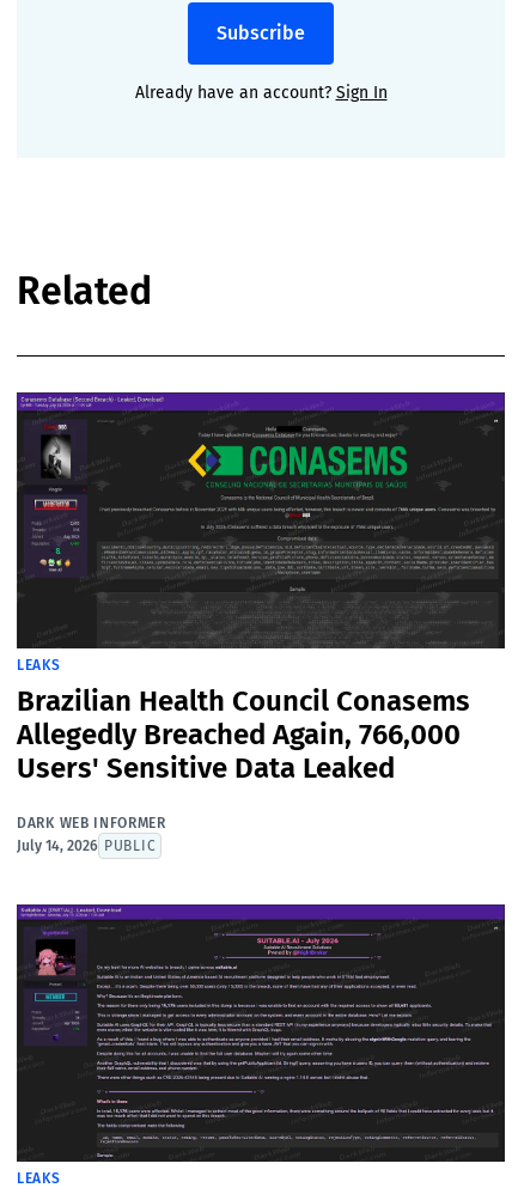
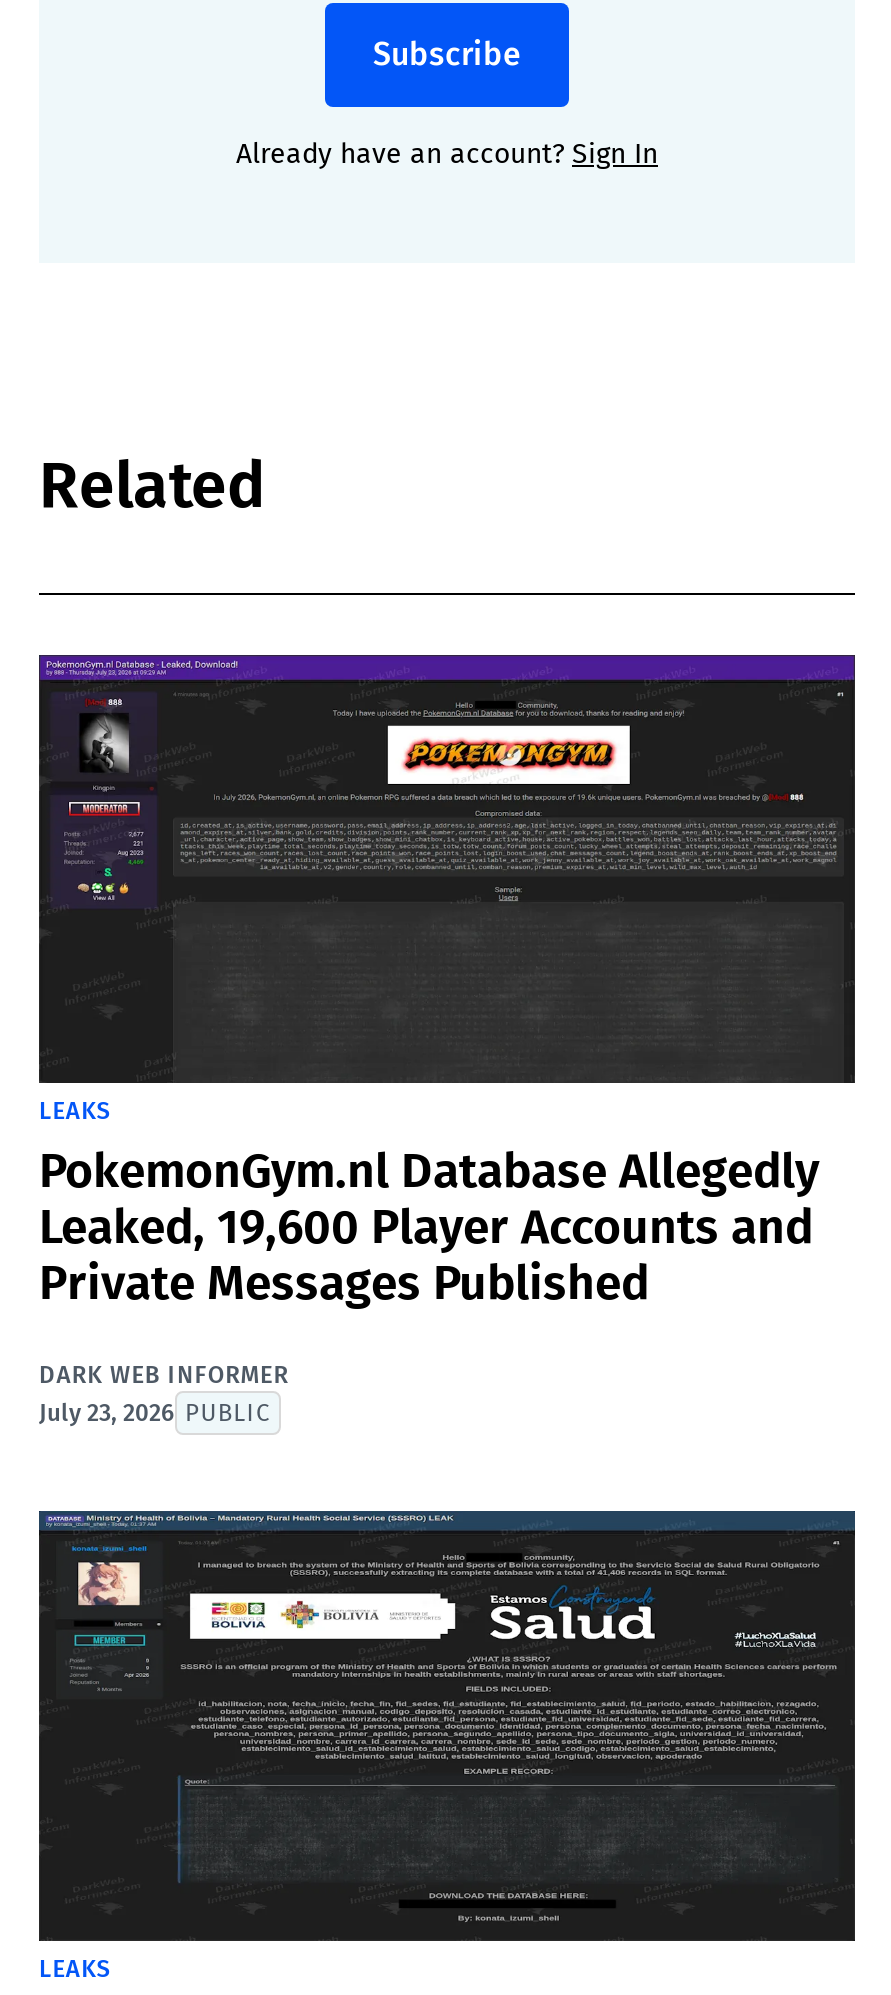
- [image]
+ [image]

- Brazilian Health Council Conasems
- Allegedly Breached Again, 766,000
- Users' Sensitive Data Leaked
+ PokemonGym.nl Database Allegedly
+ Leaked, 19,600 Player Accounts and
+ Private Messages Published

- July 14, 2026 PUBLIC
+ July 23, 2026 PUBLIC

- [image]
+ [image]
